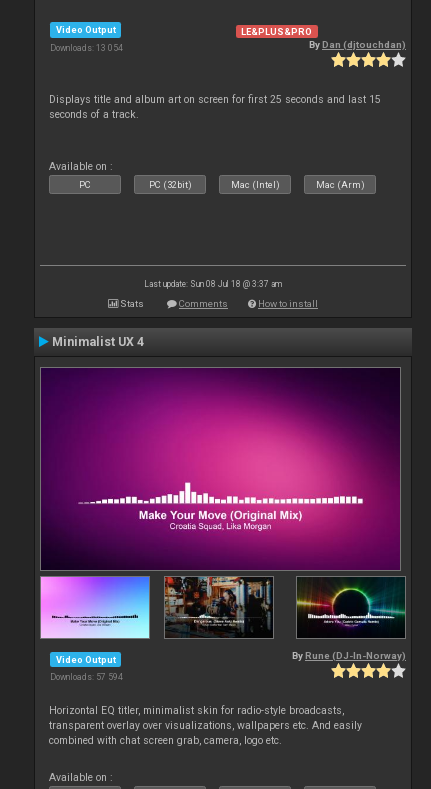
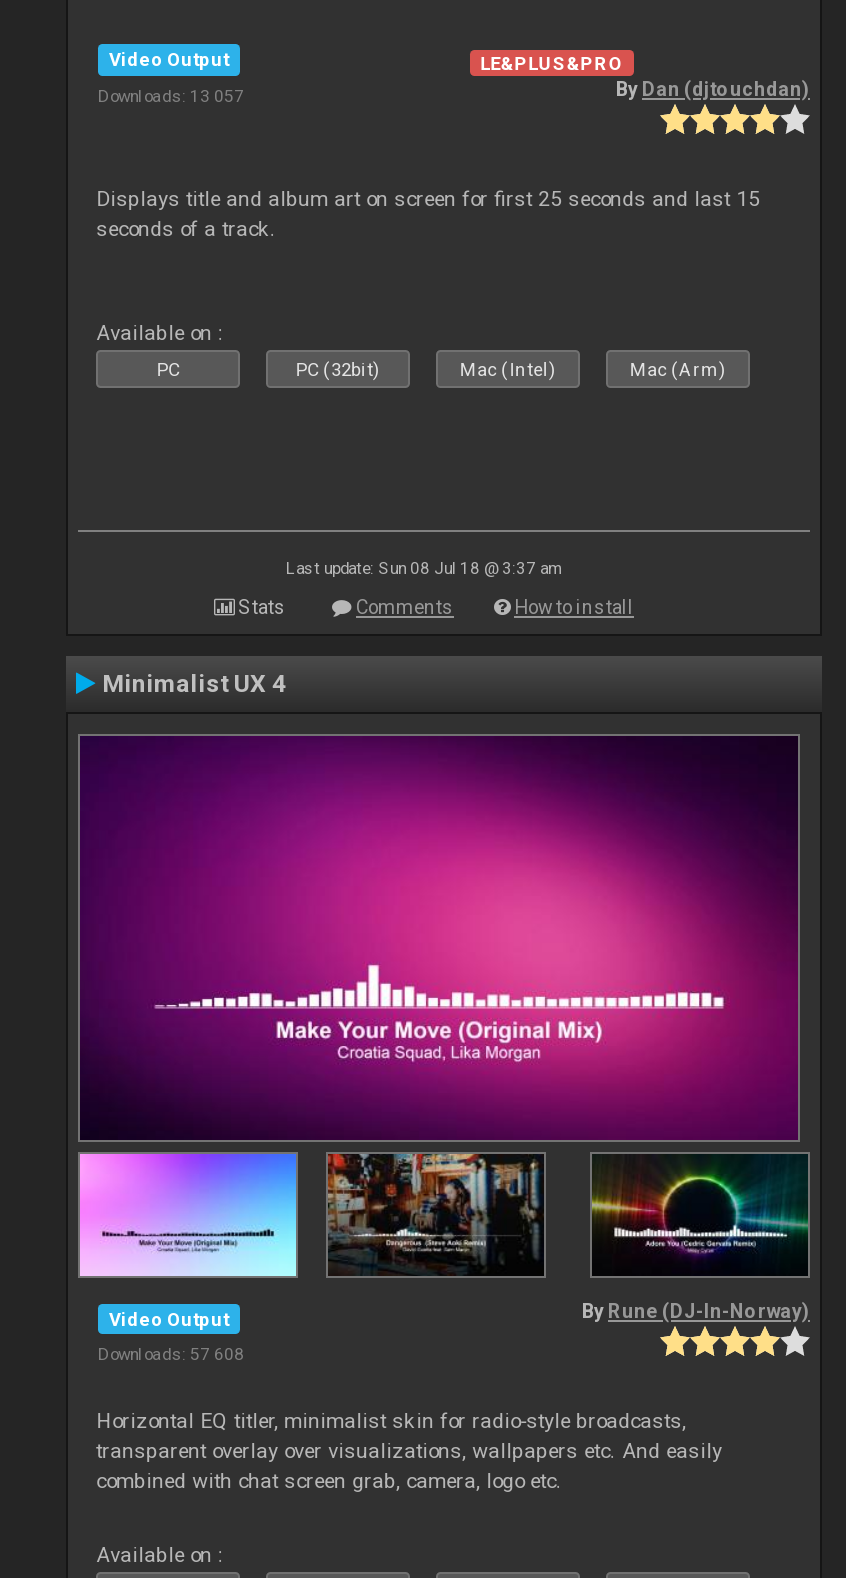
- Downloads: 13 054
+ Downloads: 13 057

- Downloads: 57 594
+ Downloads: 57 608
